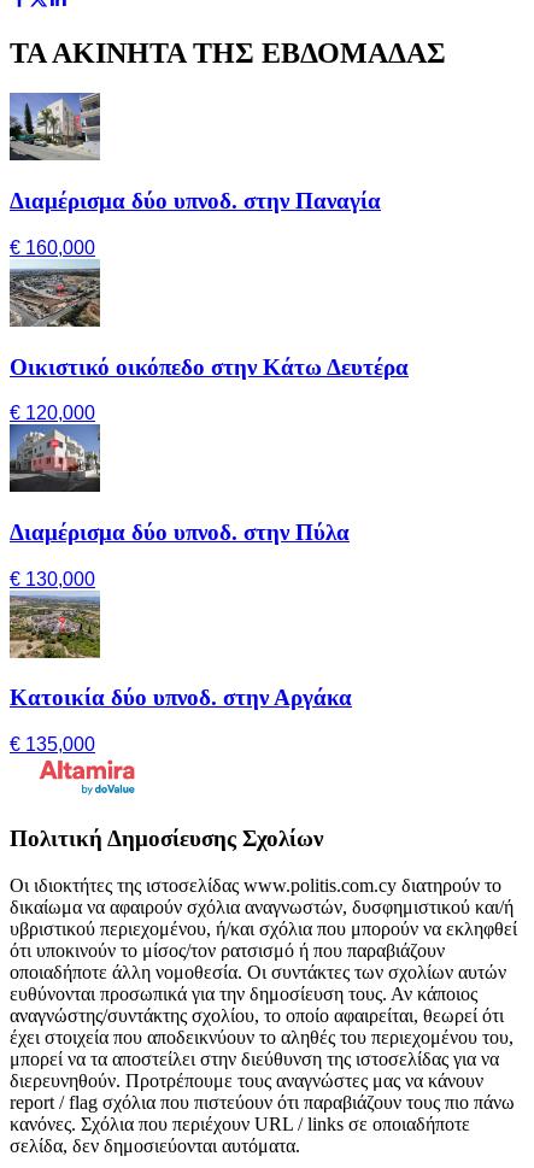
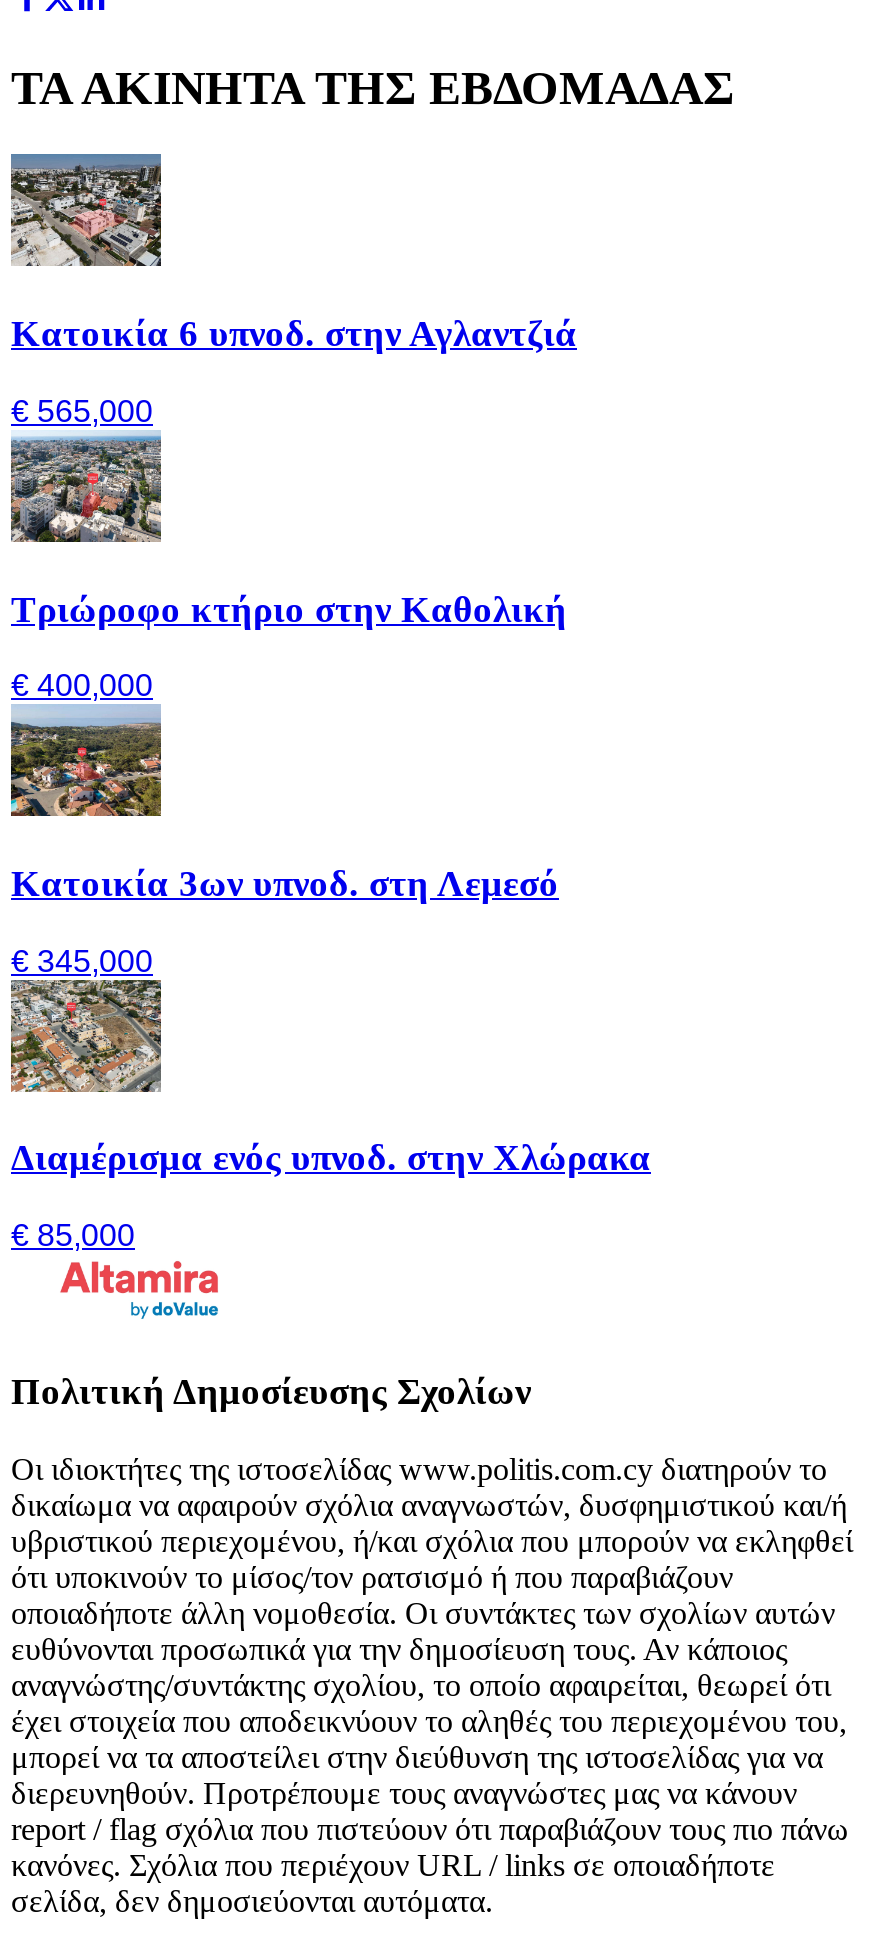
- [image]
- Διαμέρισμα δύο υπνοδ. στην Παναγία
+ [image]
+ Κατοικία 6 υπνοδ. στην Αγλαντζιά

- € 160,000
+ € 565,000

- [image]
- Οικιστικό οικόπεδο στην Κάτω Δευτέρα
+ [image]
+ Τριώροφο κτήριο στην Καθολική

- € 120,000
+ € 400,000

- [image]
- Διαμέρισμα δύο υπνοδ. στην Πύλα
+ [image]
+ Κατοικία 3ων υπνοδ. στη Λεμεσό

- € 130,000
+ € 345,000

- [image]
- Κατοικία δύο υπνοδ. στην Αργάκα
+ [image]
+ Διαμέρισμα ενός υπνοδ. στην Χλώρακα

- € 135,000
+ € 85,000
